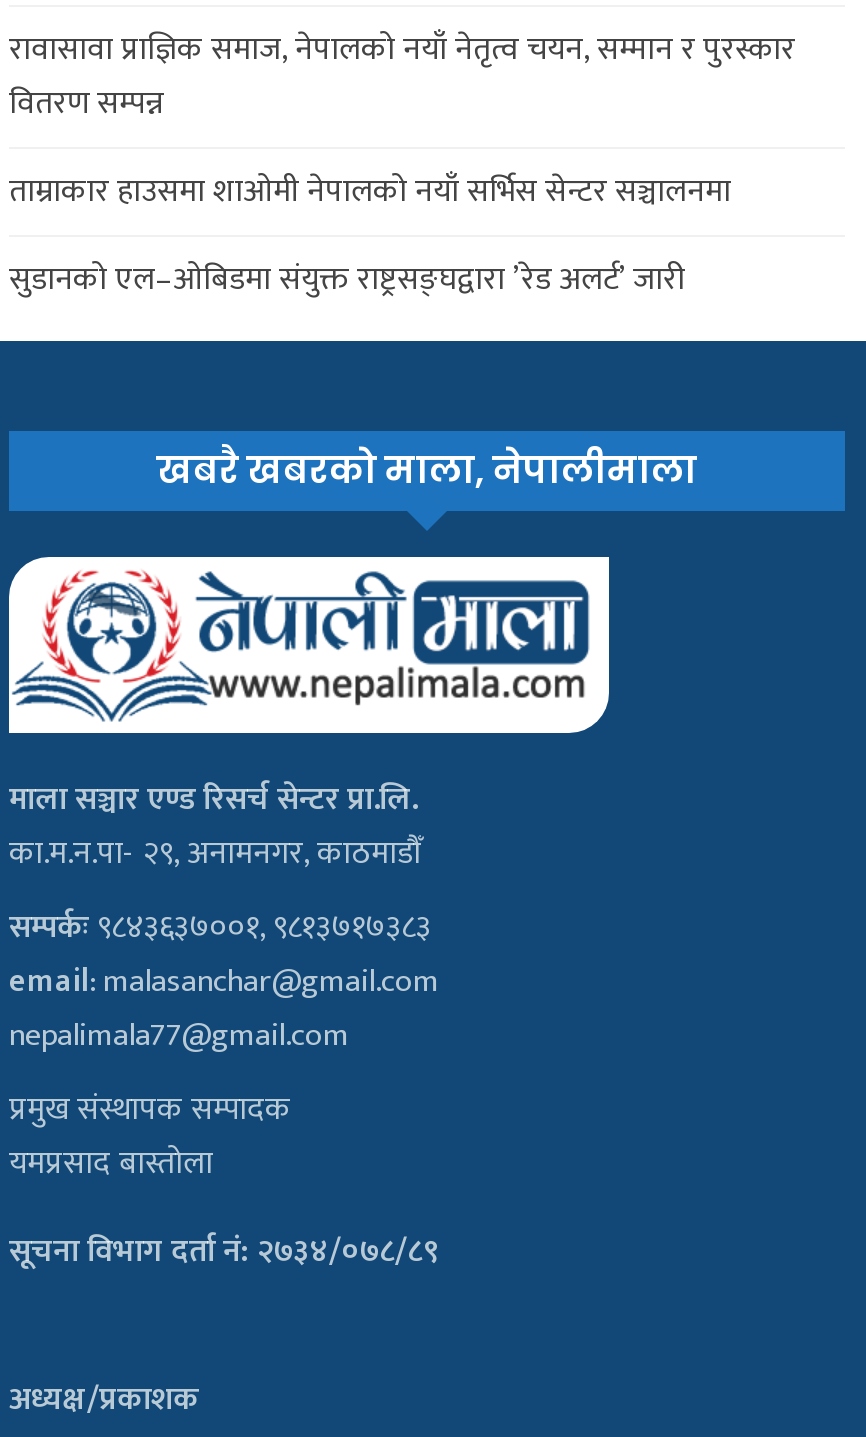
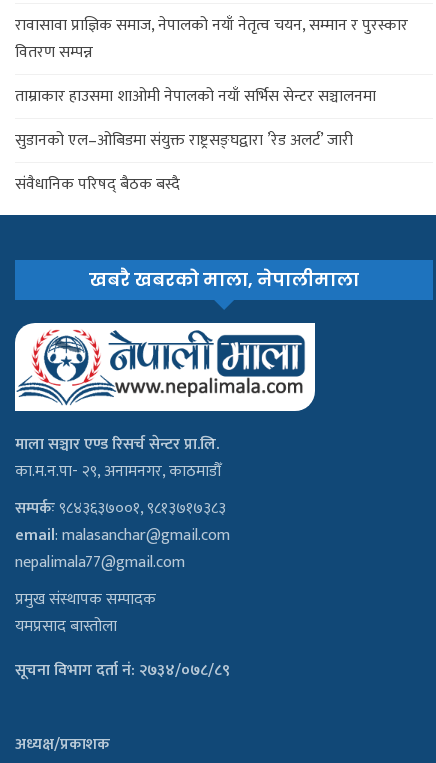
+ संवैधानिक परिषद् बैठक बस्दै
